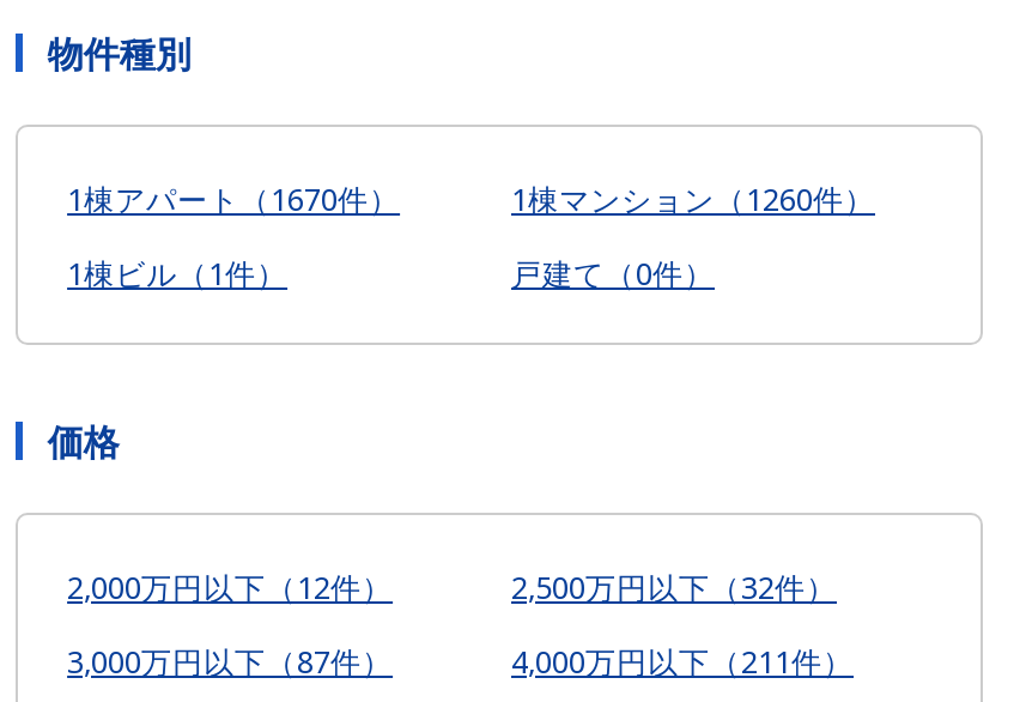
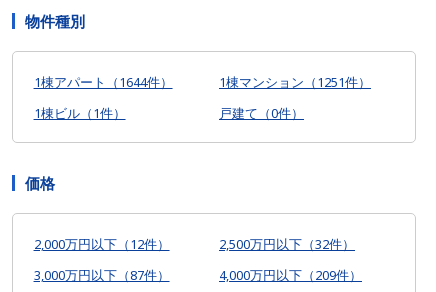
- 1棟アパート（1670件）
+ 1棟アパート（1644件）

- 1棟マンション（1260件）
+ 1棟マンション（1251件）

- 4,000万円以下（211件）
+ 4,000万円以下（209件）
